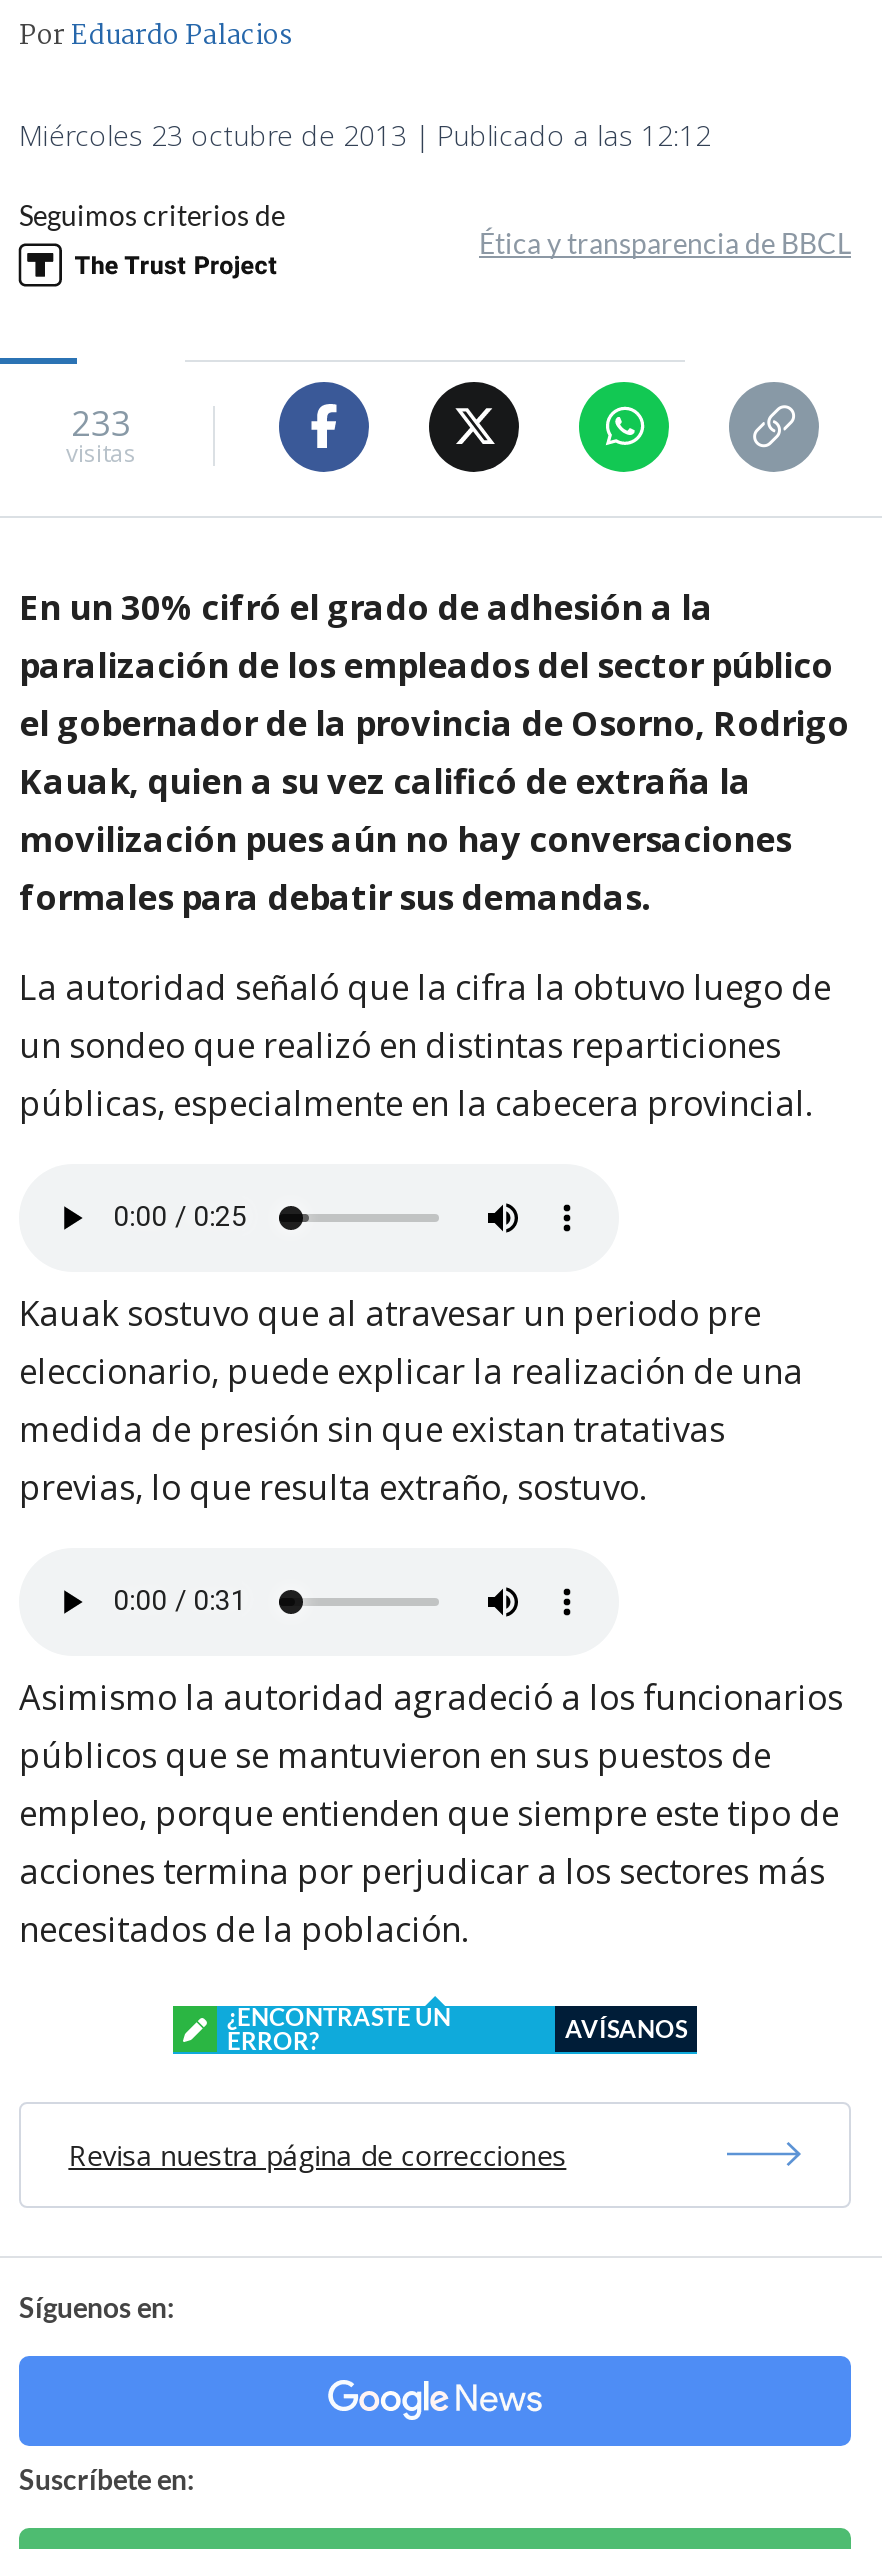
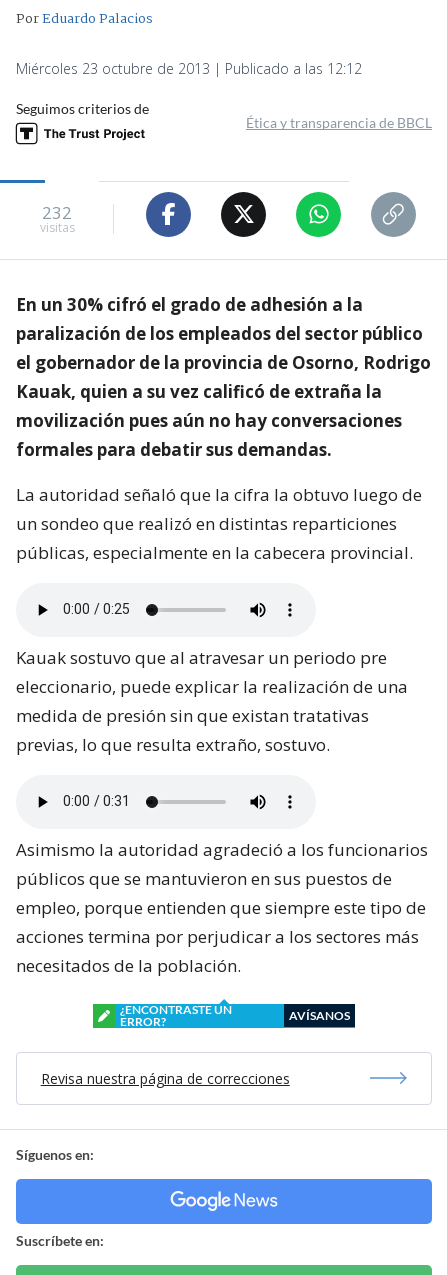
- 233
+ 232
